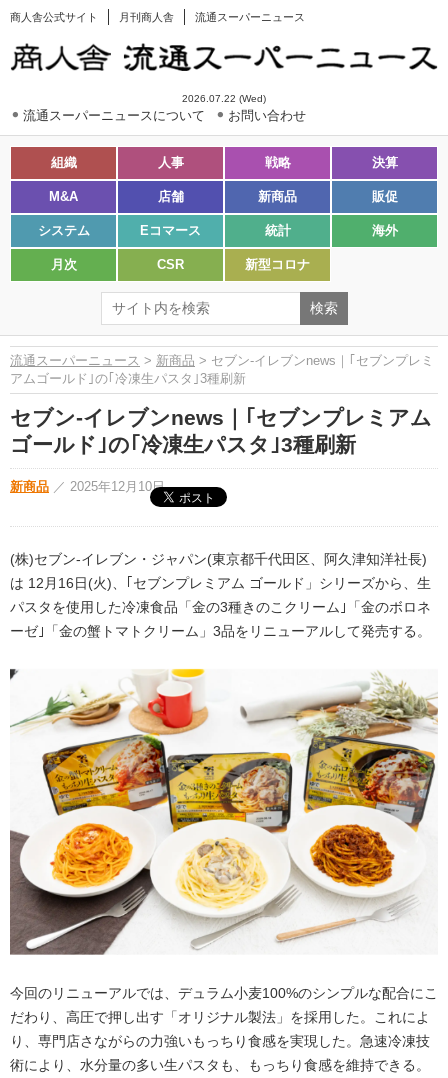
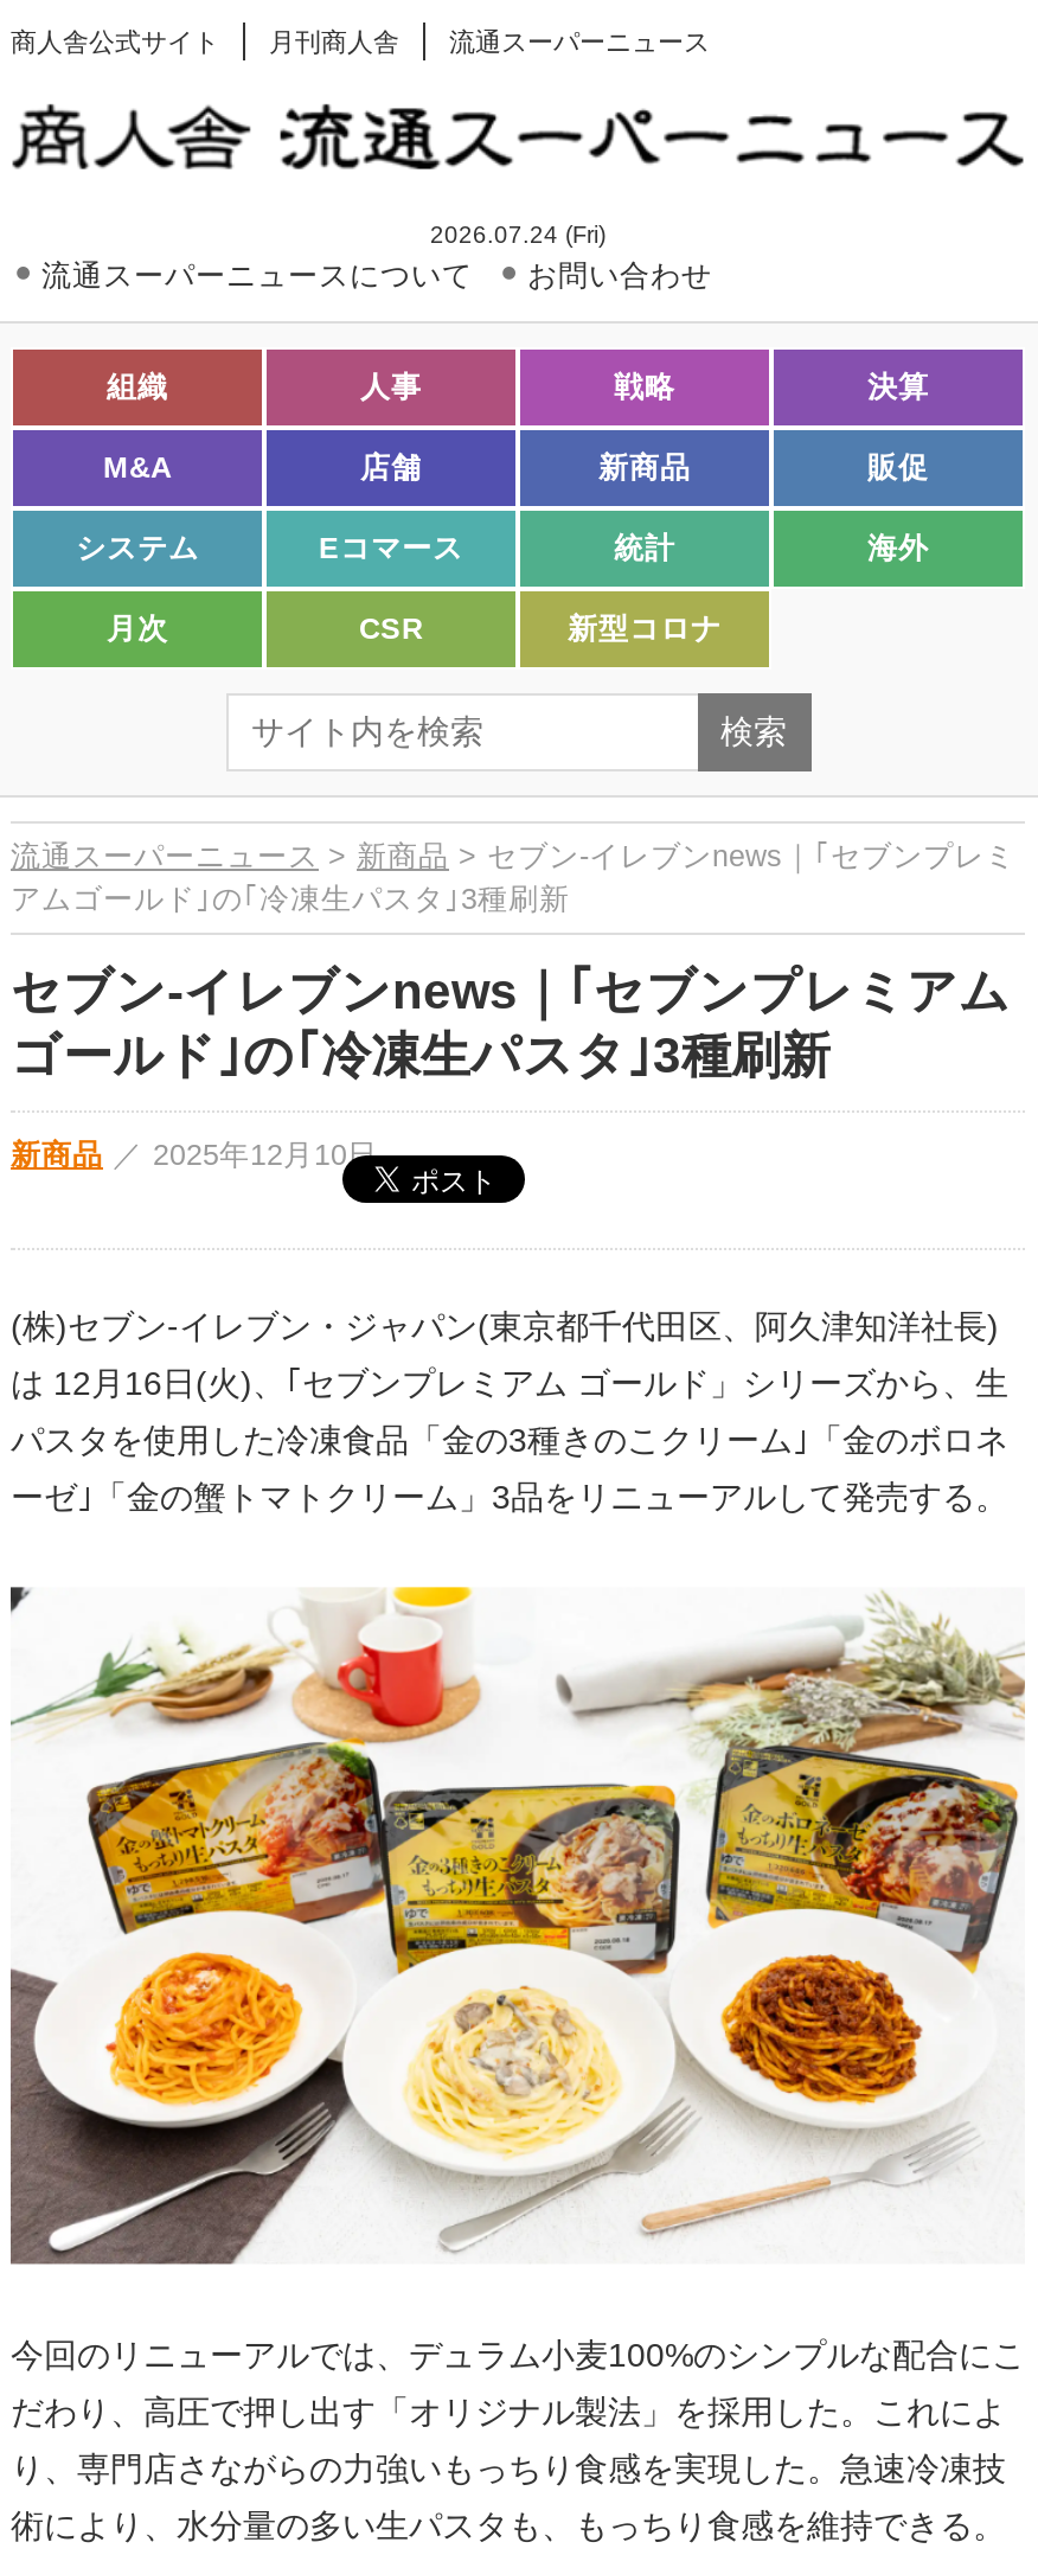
- 2026.07.22 (Wed)
+ 2026.07.24 (Fri)
